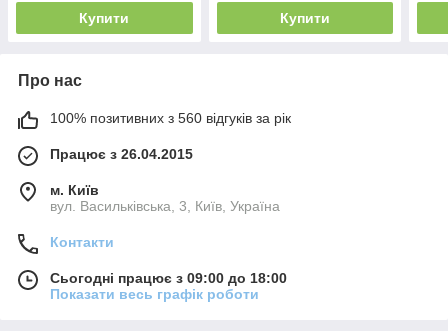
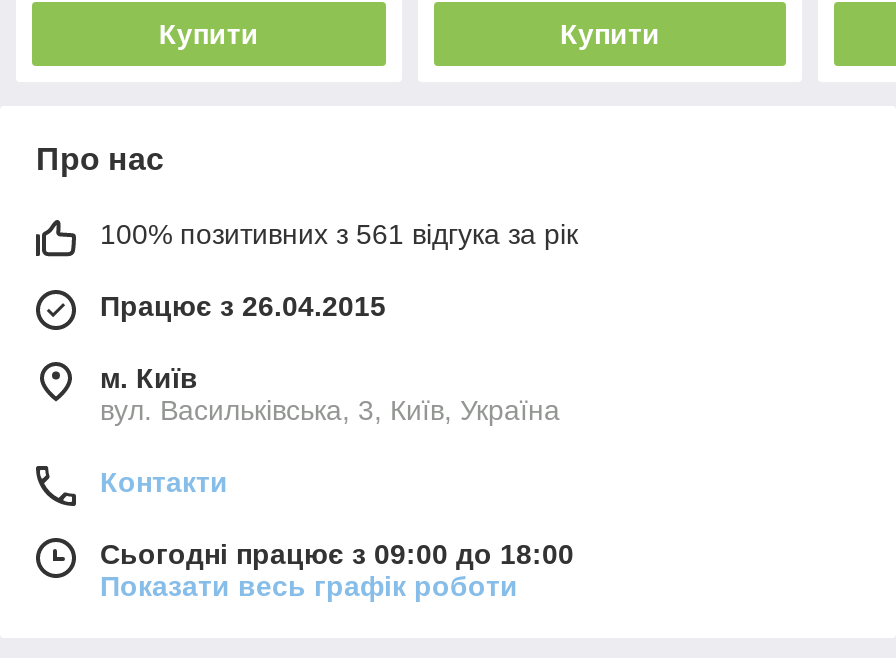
- 100% позитивних з 560 відгуків за рік
+ 100% позитивних з 561 відгука за рік
